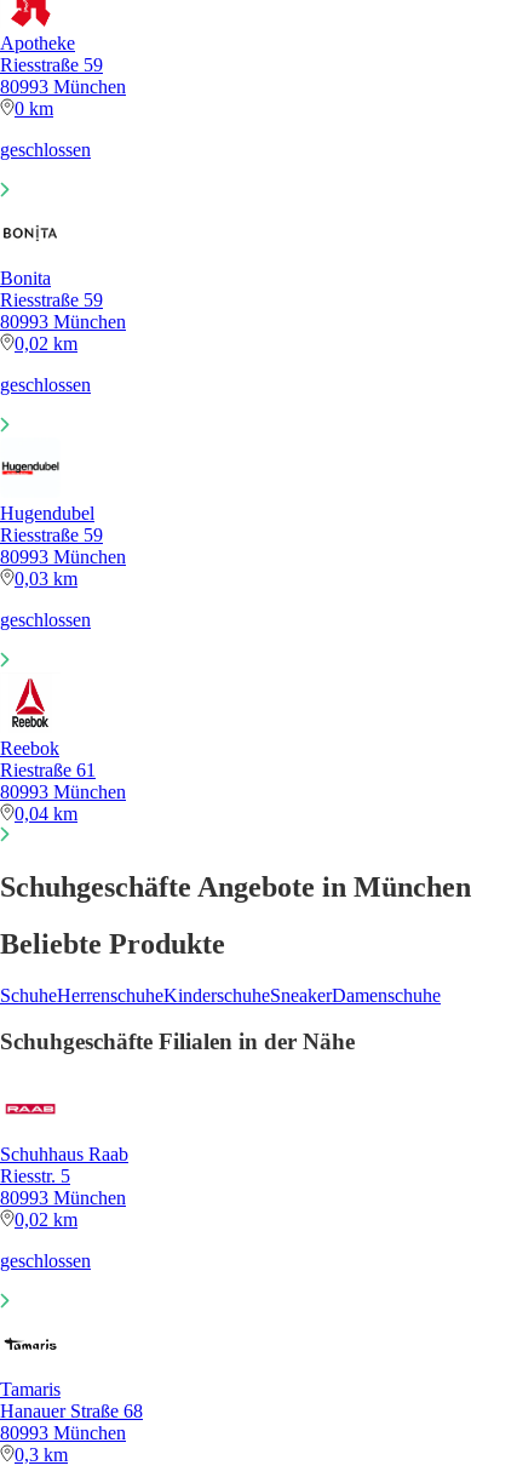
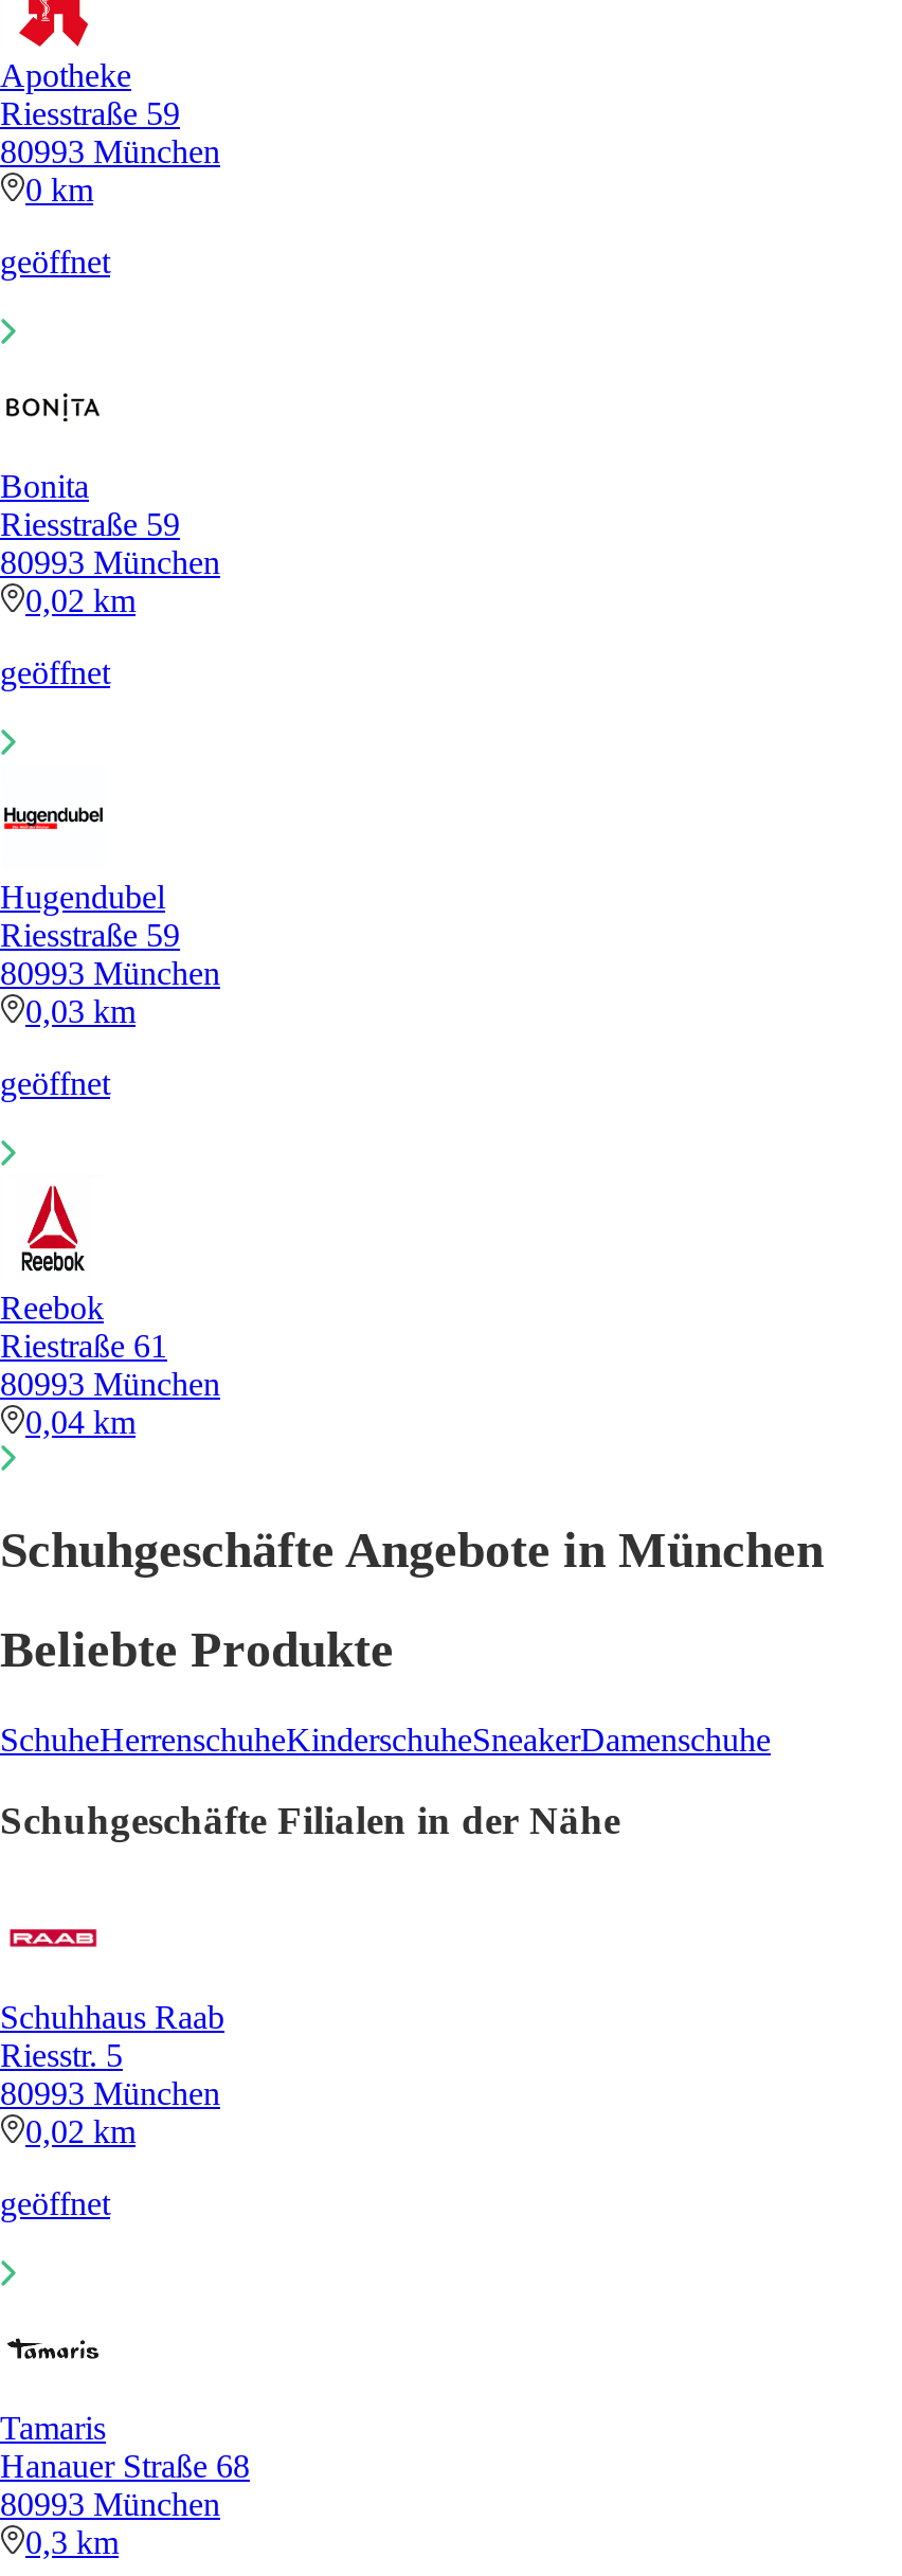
- geschlossen
+ geöffnet

- geschlossen
+ geöffnet

- geschlossen
+ geöffnet

- geschlossen
+ geöffnet
